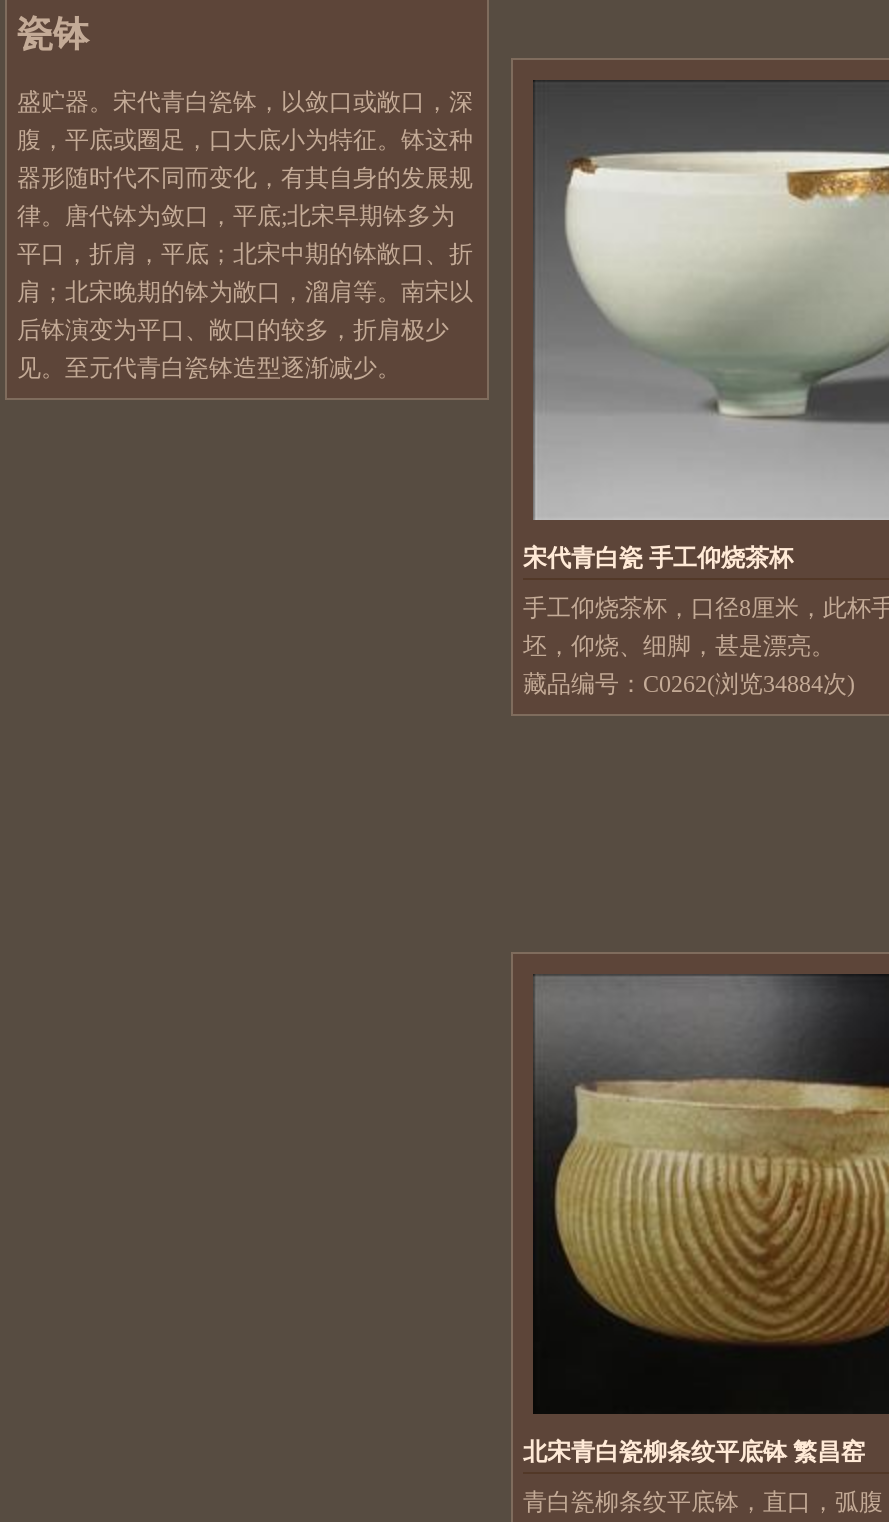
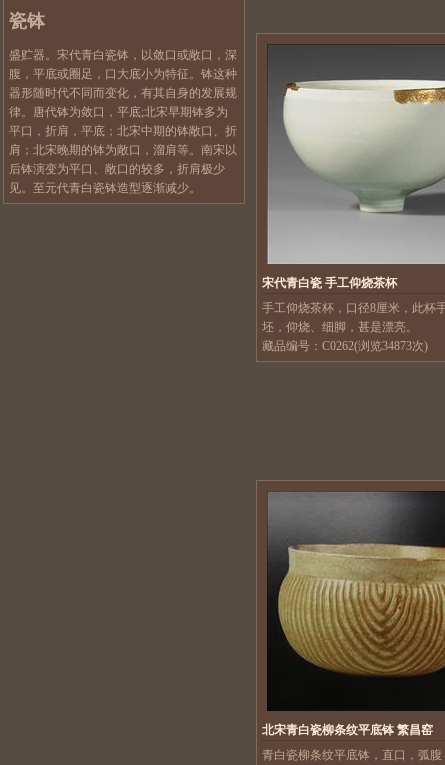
- 藏品编号：C0262(浏览34884次)
+ 藏品编号：C0262(浏览34873次)
